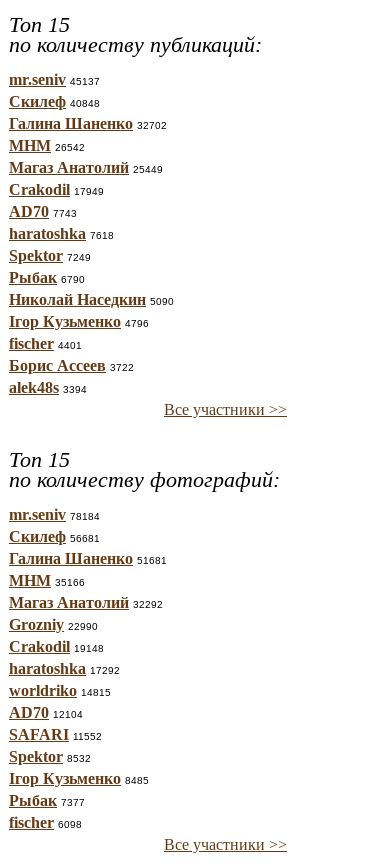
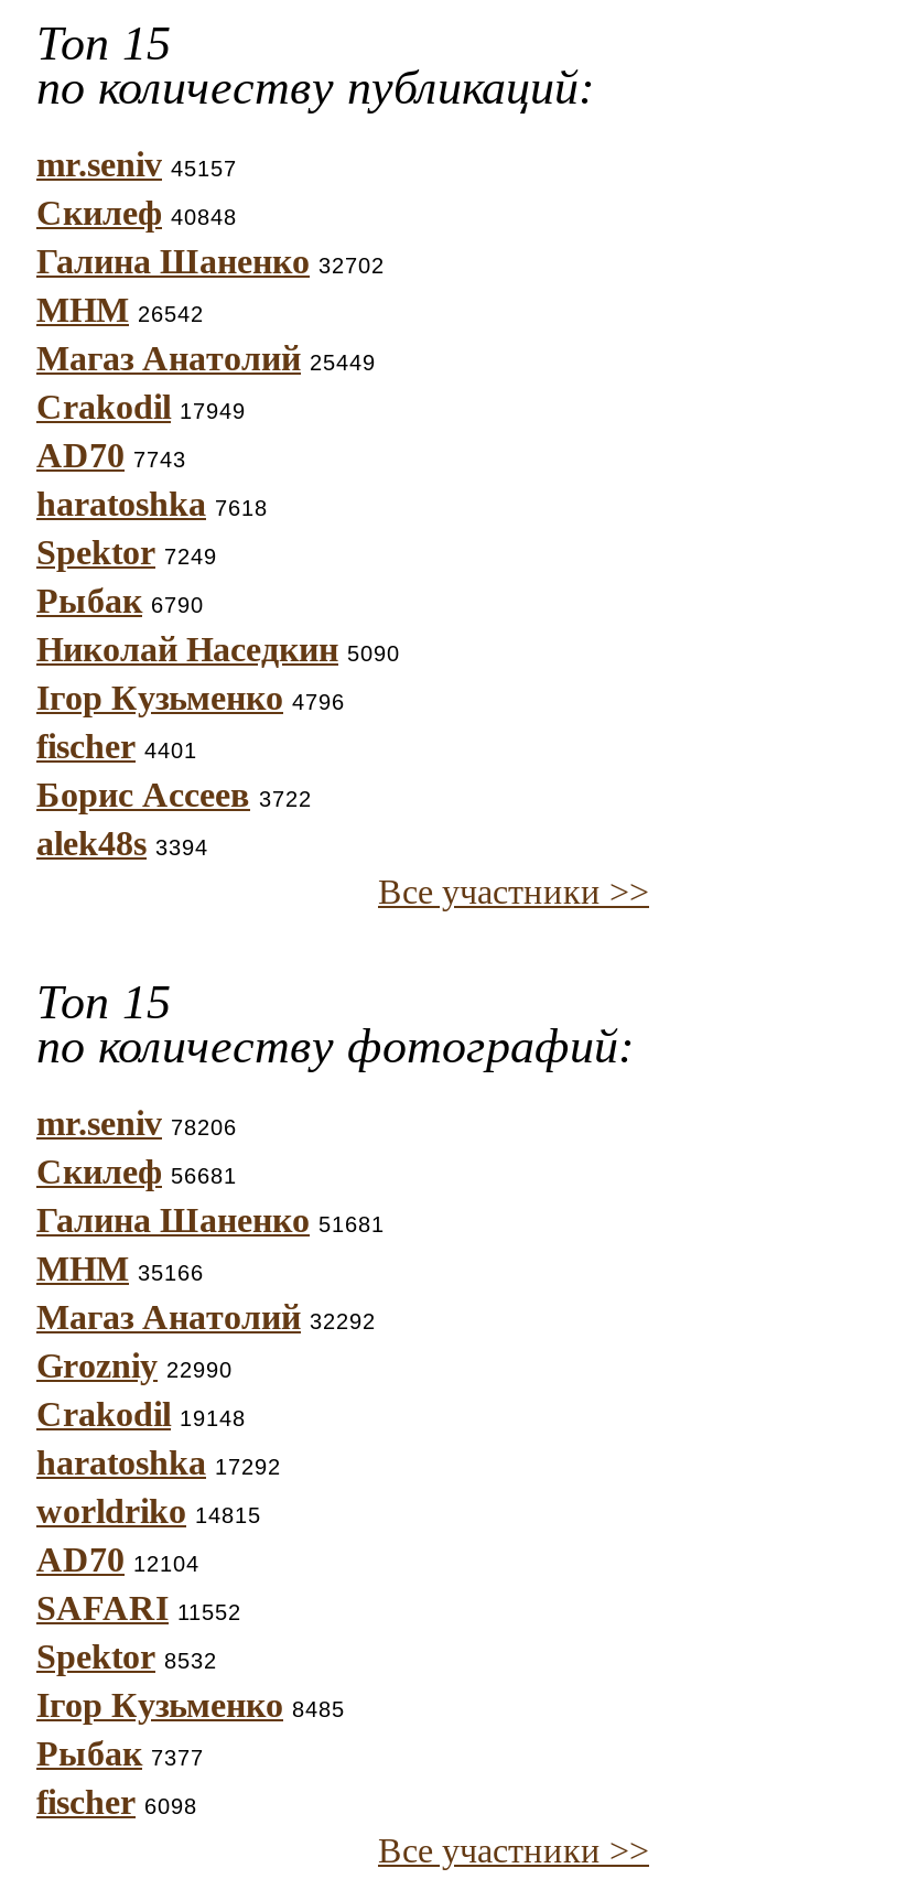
- mr.seniv 45137
+ mr.seniv 45157

- mr.seniv 78184
+ mr.seniv 78206
